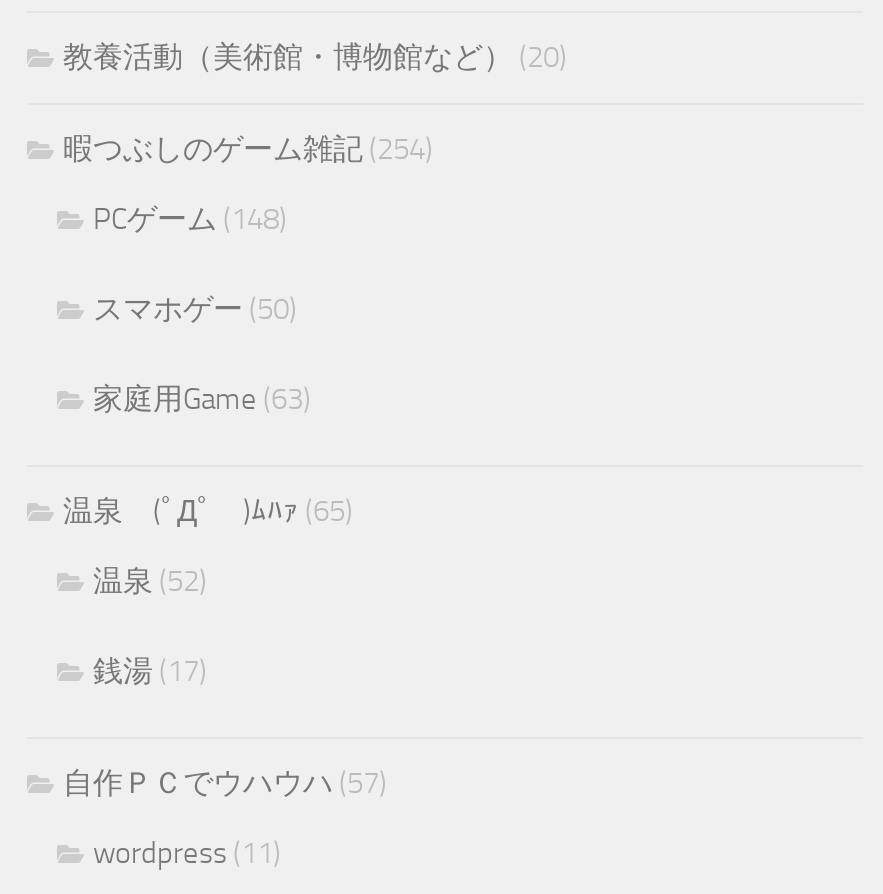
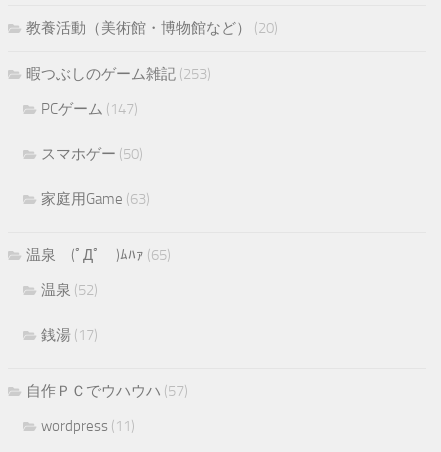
- 暇つぶしのゲーム雑記(254)
+ 暇つぶしのゲーム雑記(253)

- PCゲーム(148)
+ PCゲーム(147)
